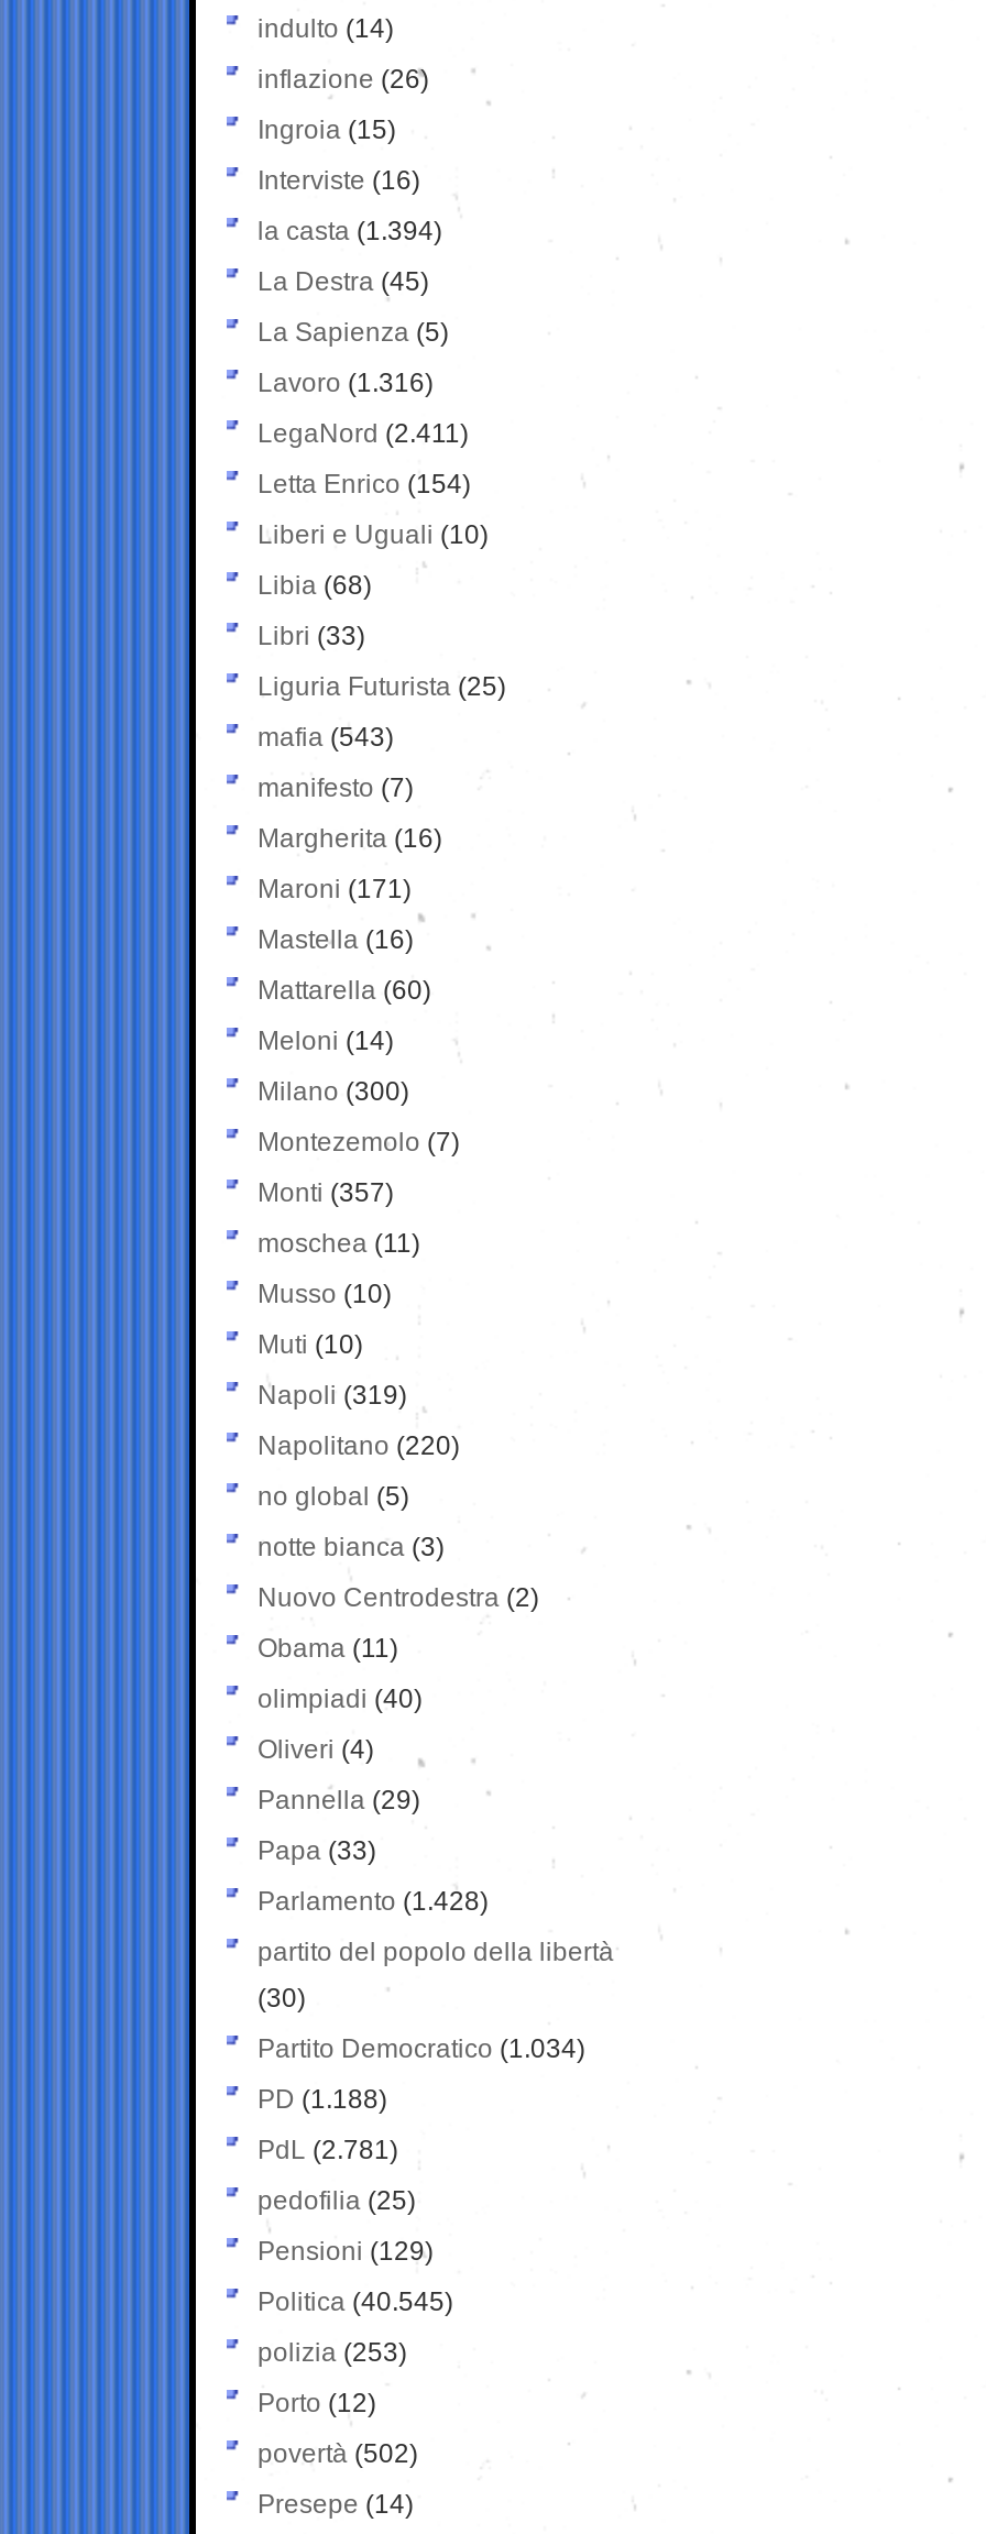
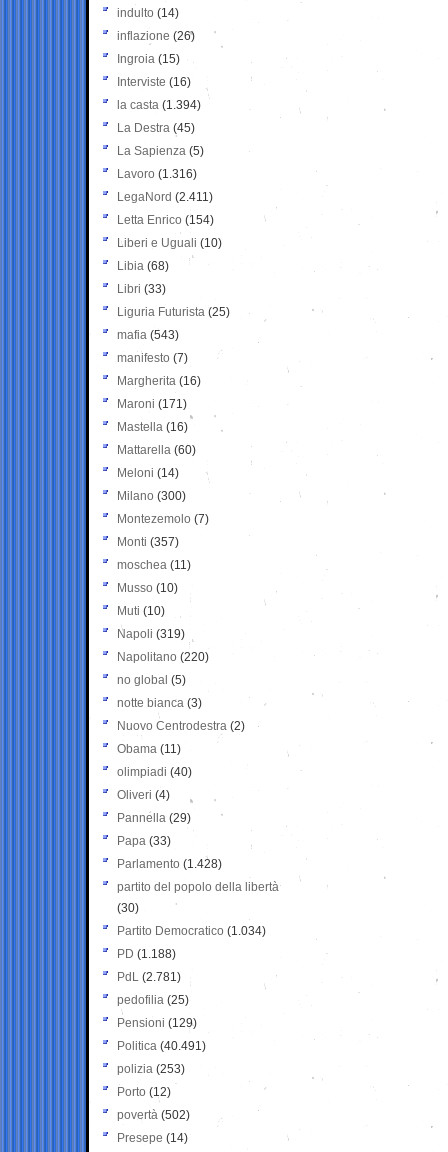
- Politica (40.545)
+ Politica (40.491)
